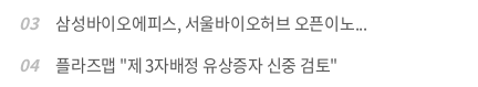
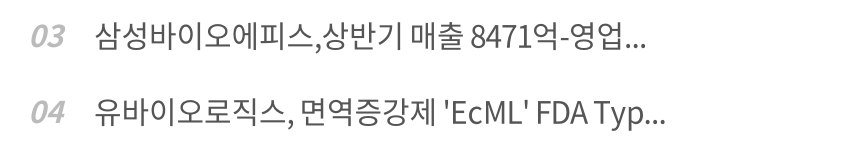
- 삼성바이오에피스, 서울바이오허브 오픈이노...
+ 삼성바이오에피스,상반기 매출 8471억-영업...

- 플라즈맵 "제 3자배정 유상증자 신중 검토"
+ 유바이오로직스, 면역증강제 'EcML' FDA Typ...
